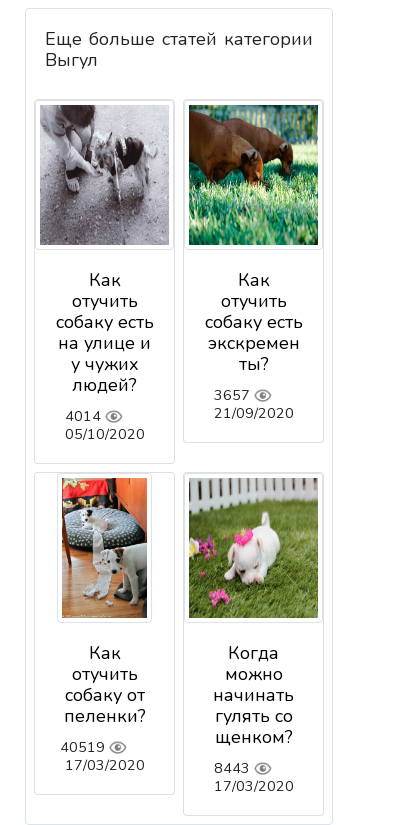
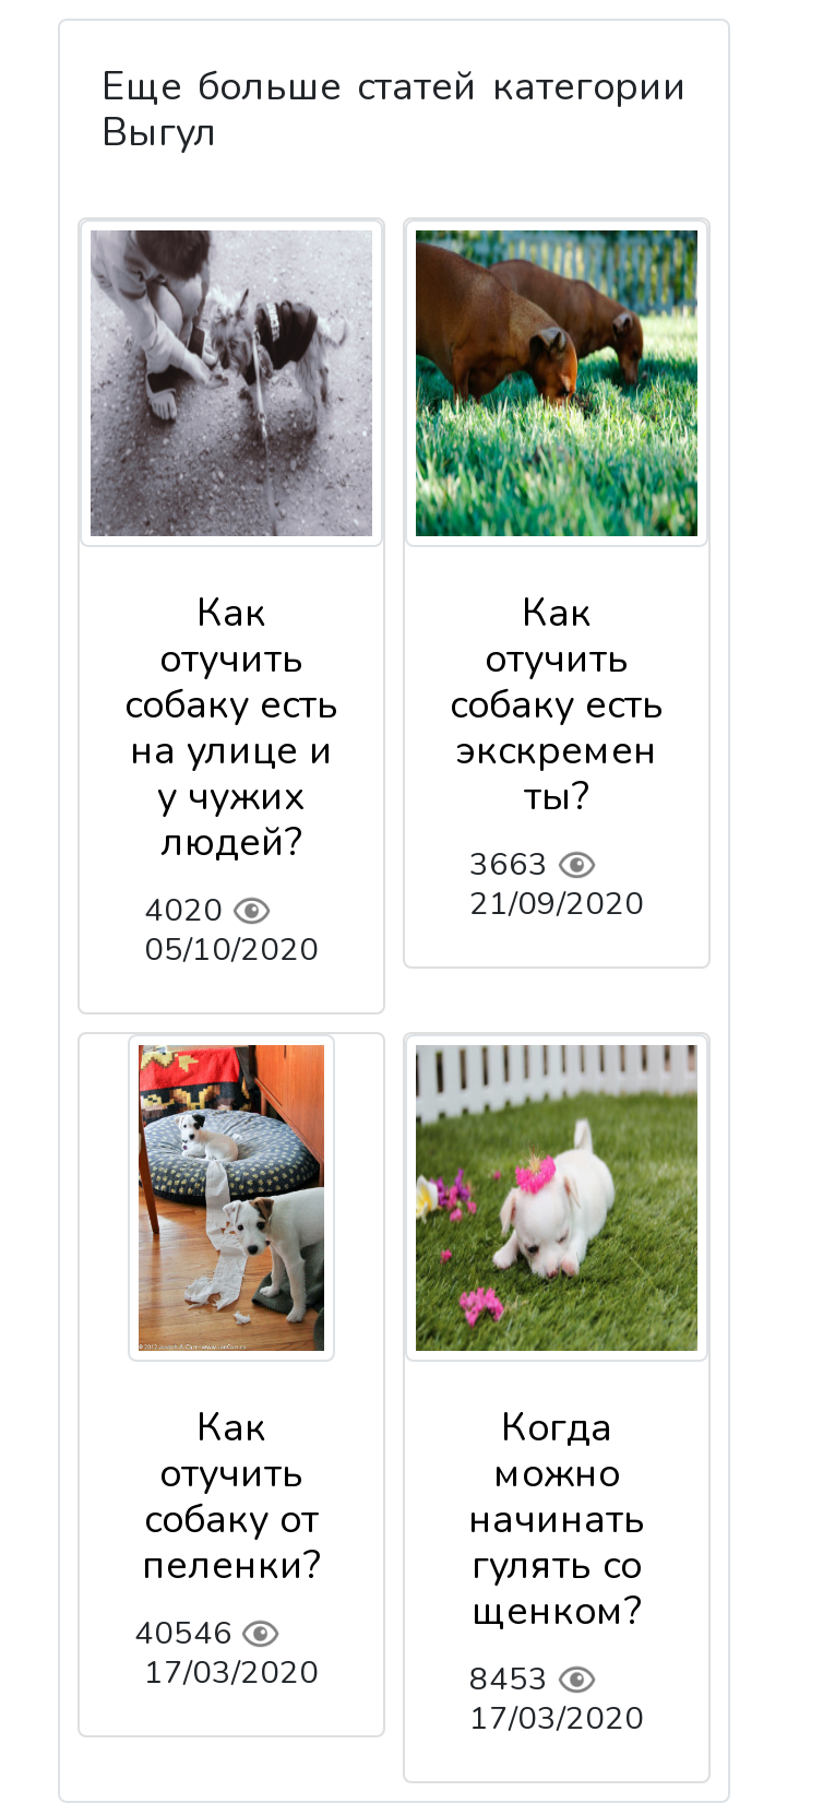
- 3657
+ 3663

- 4014
+ 4020

- 40519
+ 40546

- 8443
+ 8453
